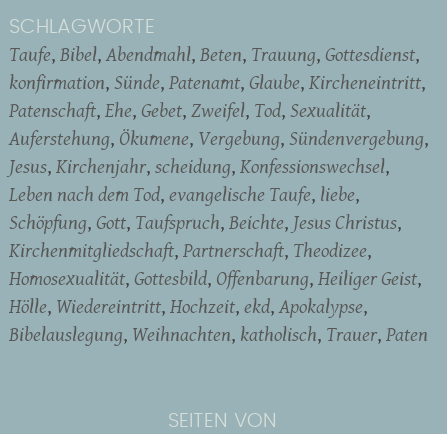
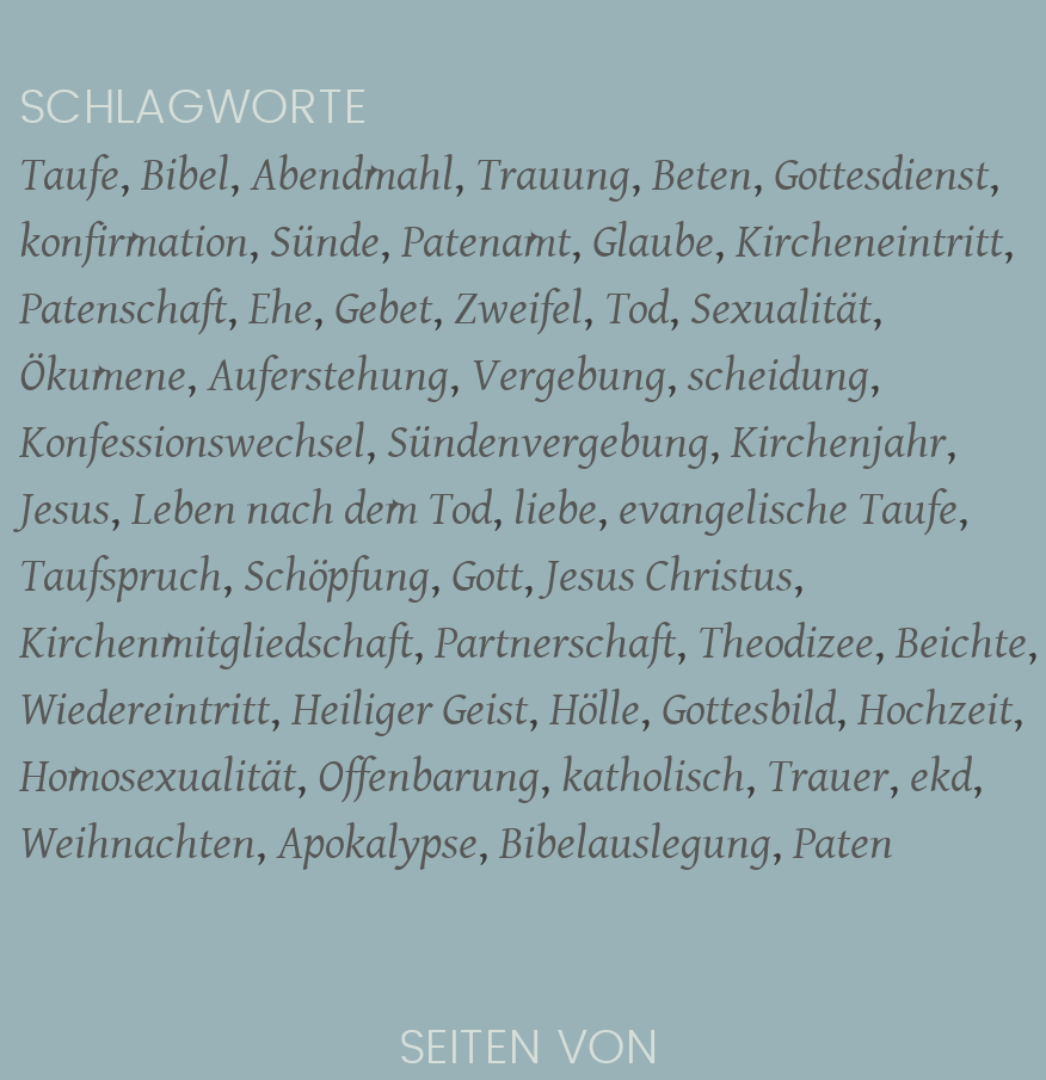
- Taufe Bibel Abendmahl Beten Trauung Gottesdienst
+ Taufe Bibel Abendmahl Trauung Beten Gottesdienst

- Auferstehung Ökumene Vergebung Sündenvergebung
- Jesus Kirchenjahr scheidung Konfessionswechsel
- Leben nach dem Tod evangelische Taufe liebe
- Schöpfung Gott Taufspruch Beichte Jesus Christus
- Kirchenmitgliedschaft Partnerschaft Theodizee
- Homosexualität Gottesbild Offenbarung Heiliger Geist
- Hölle Wiedereintritt Hochzeit ekd Apokalypse
- Bibelauslegung Weihnachten katholisch Trauer Paten
+ Ökumene Auferstehung Vergebung scheidung
+ Konfessionswechsel Sündenvergebung Kirchenjahr
+ Jesus Leben nach dem Tod liebe evangelische Taufe
+ Taufspruch Schöpfung Gott Jesus Christus
+ Kirchenmitgliedschaft Partnerschaft Theodizee Beichte
+ Wiedereintritt Heiliger Geist Hölle Gottesbild Hochzeit
+ Homosexualität Offenbarung katholisch Trauer ekd
+ Weihnachten Apokalypse Bibelauslegung Paten
